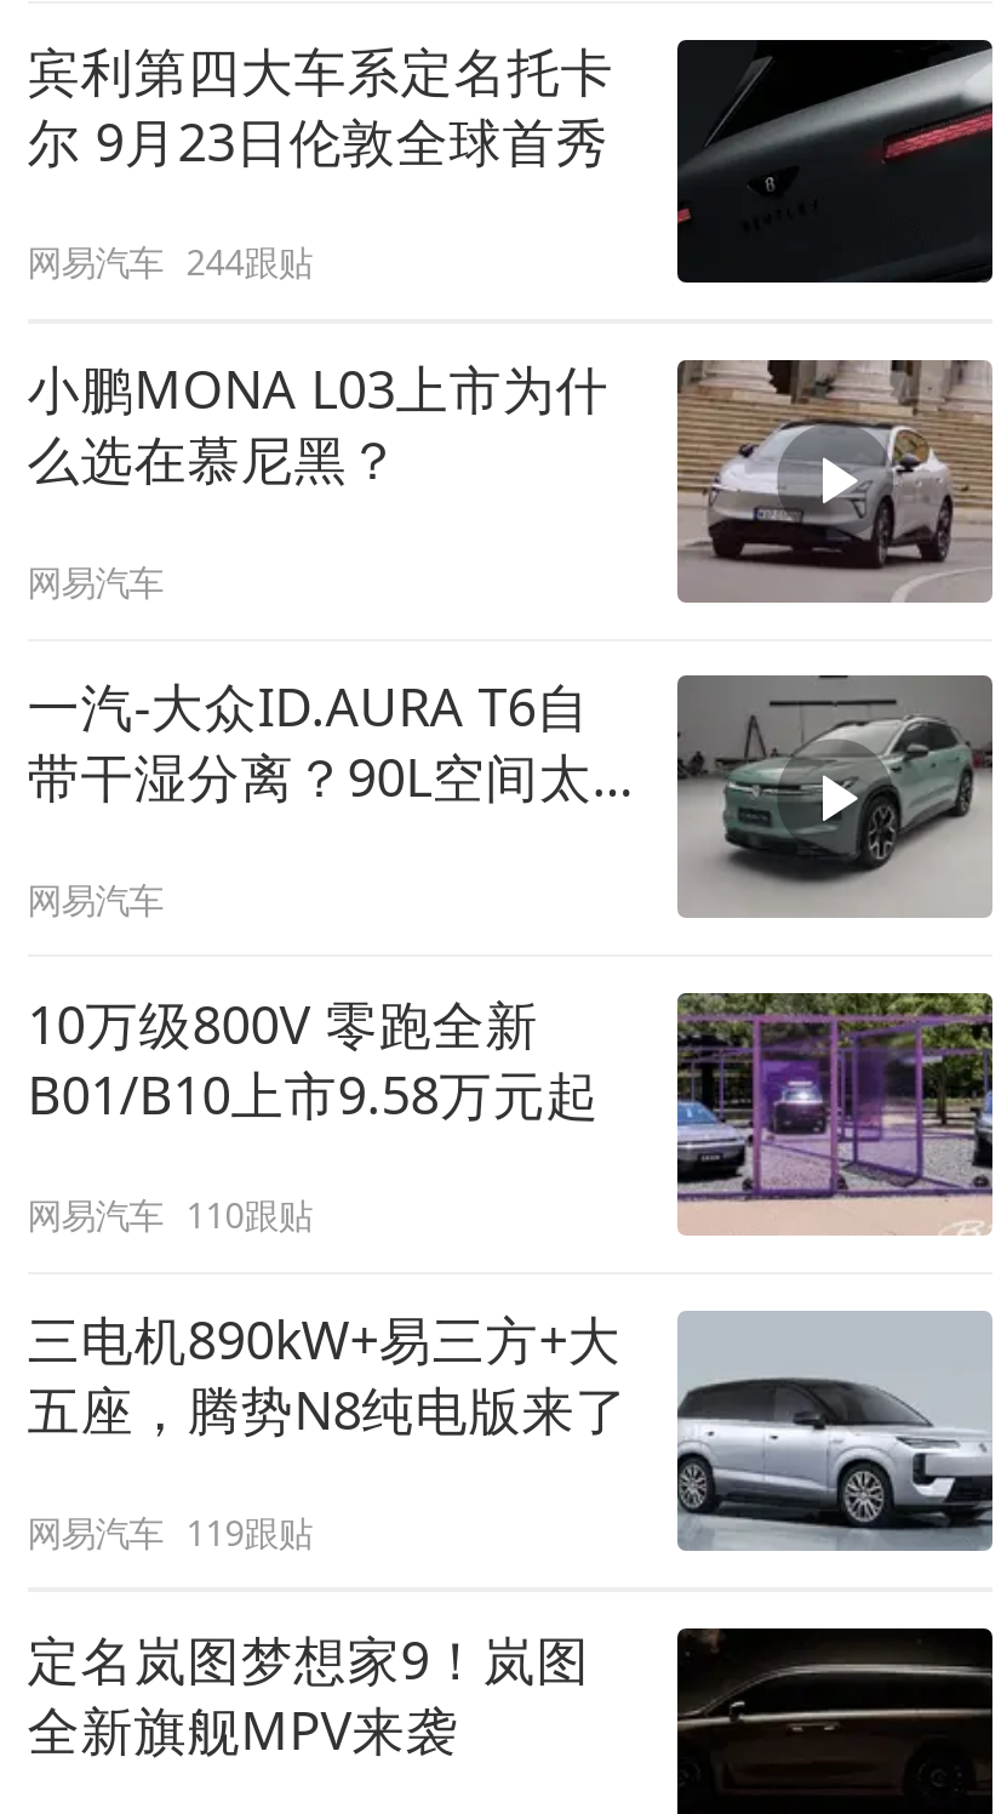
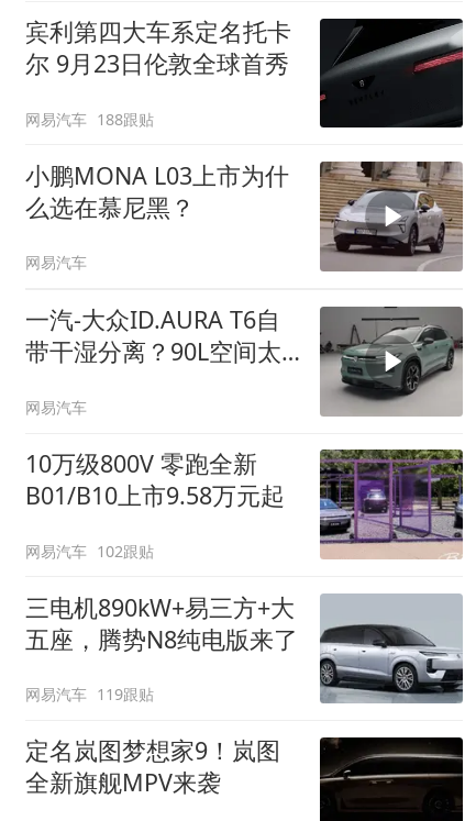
- 网易汽车 244跟贴
+ 网易汽车 188跟贴

- 网易汽车 110跟贴
+ 网易汽车 102跟贴
